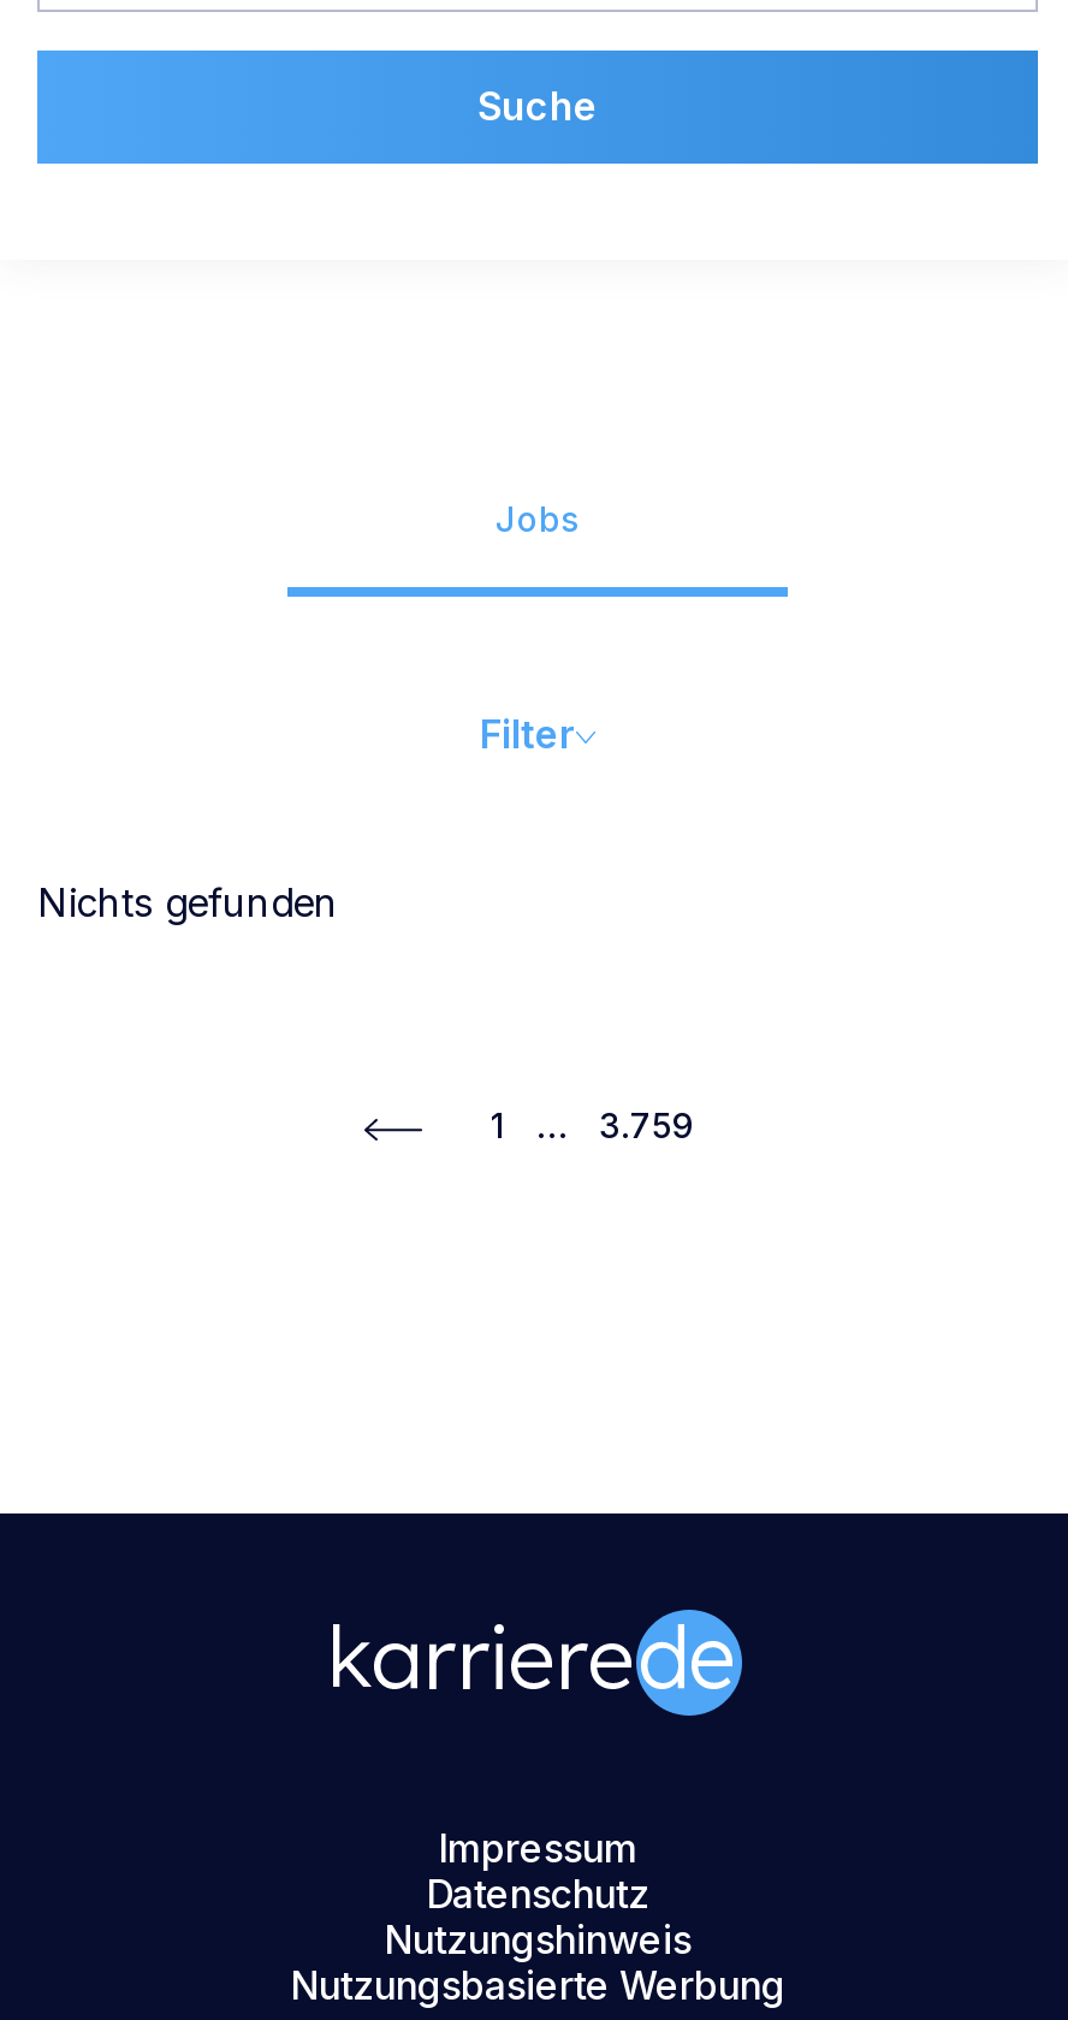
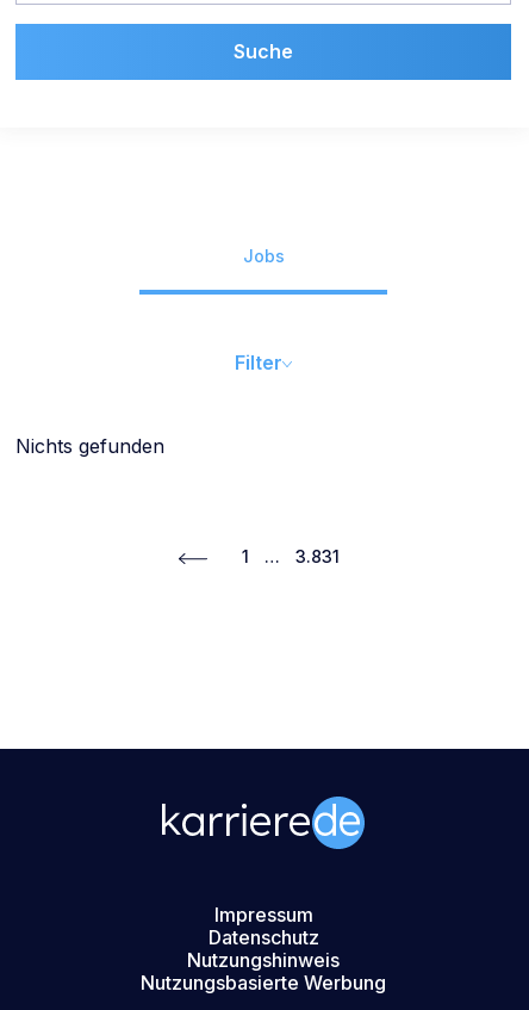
- 3.759
+ 3.831
